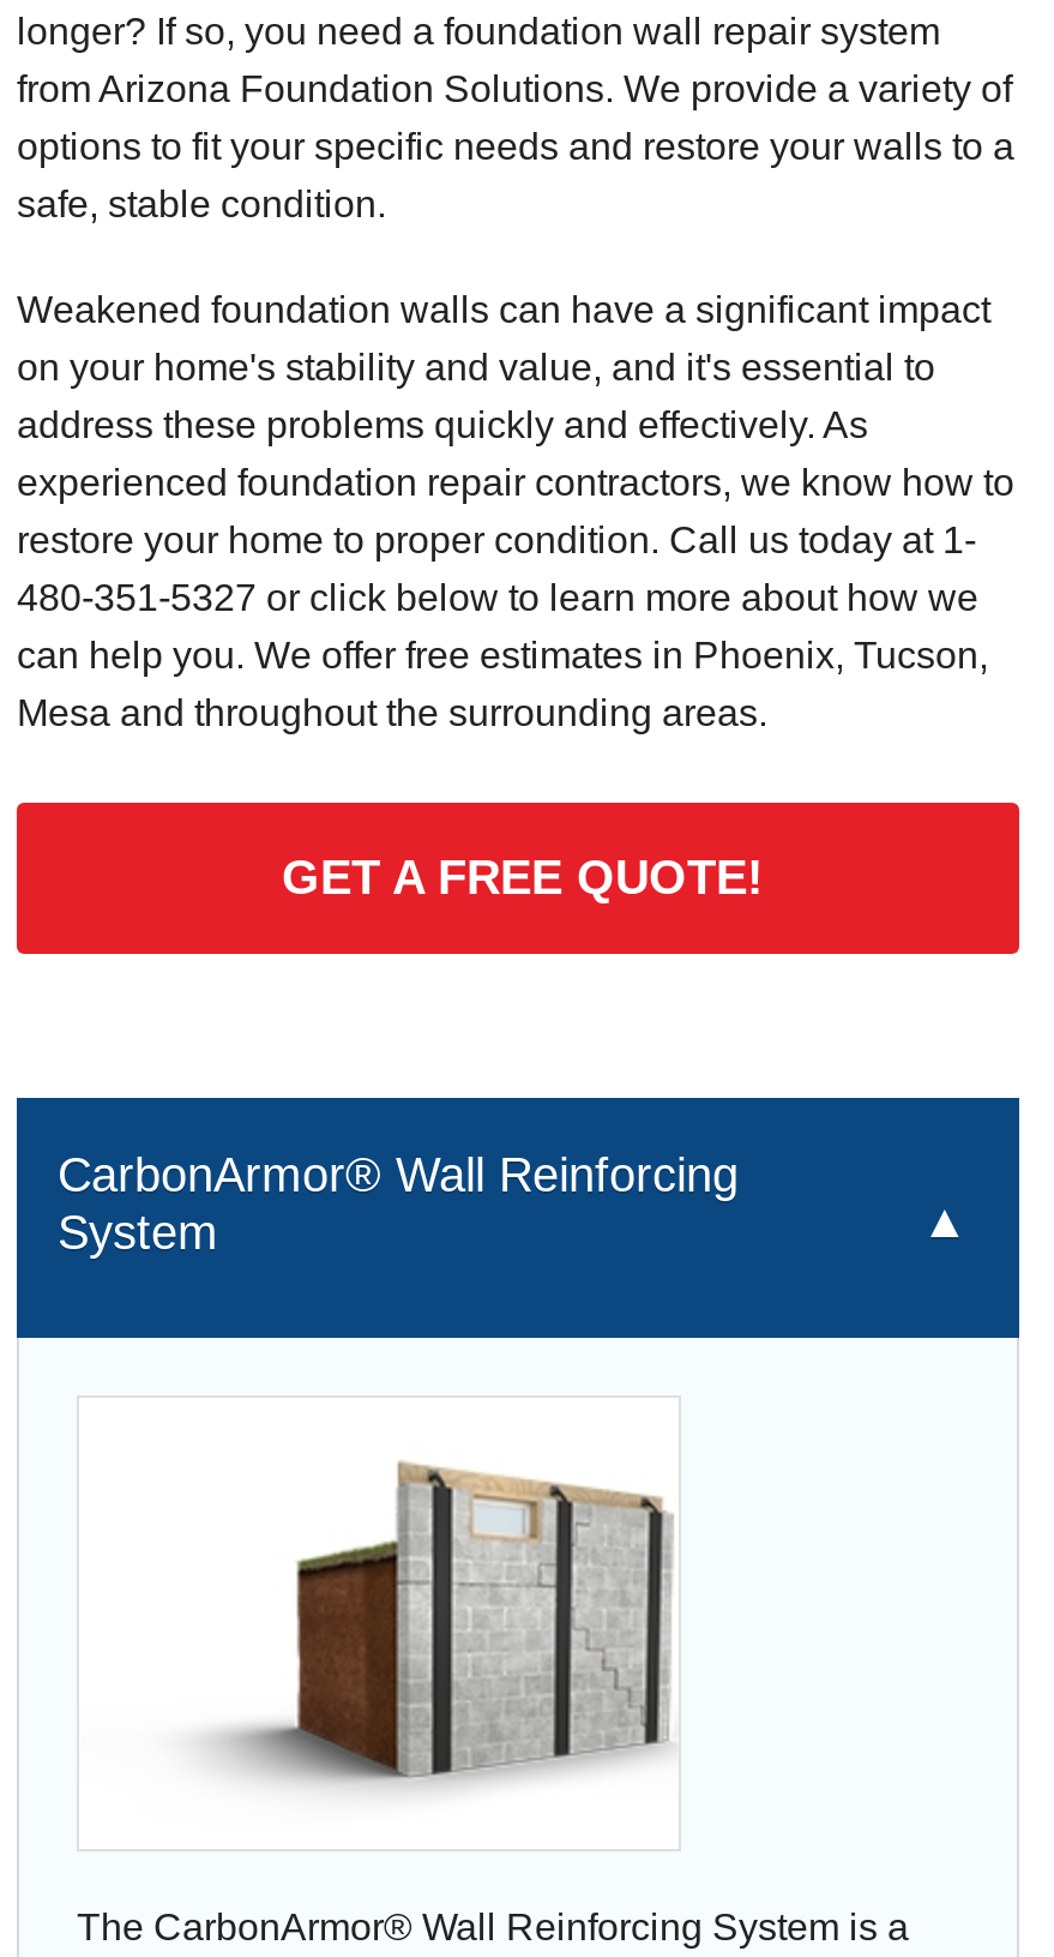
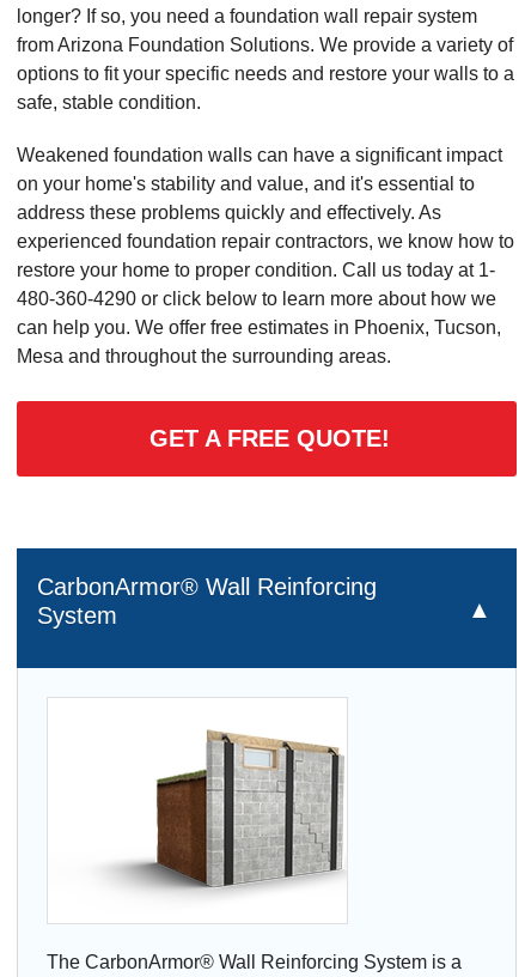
- 480-351-5327 or click below to learn more about how we
+ 480-360-4290 or click below to learn more about how we
